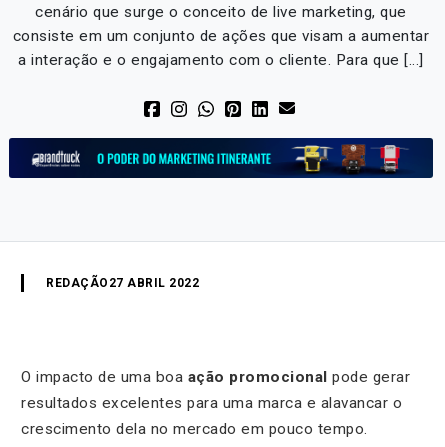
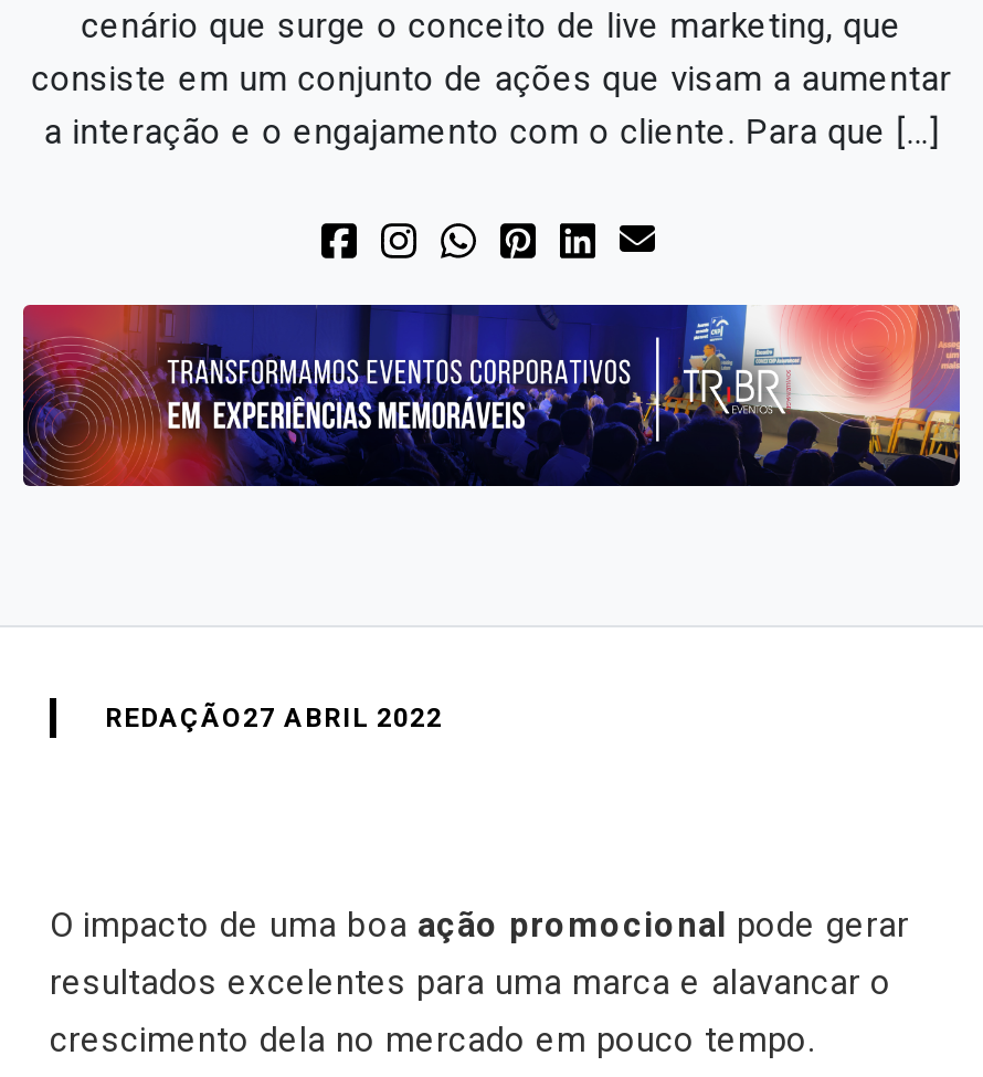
- [image]
+ [image]
